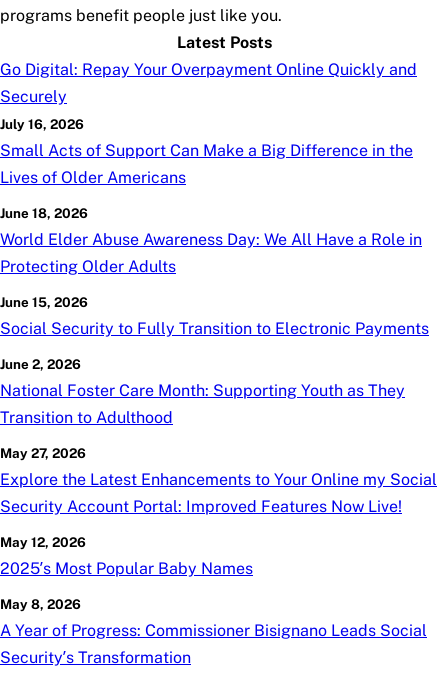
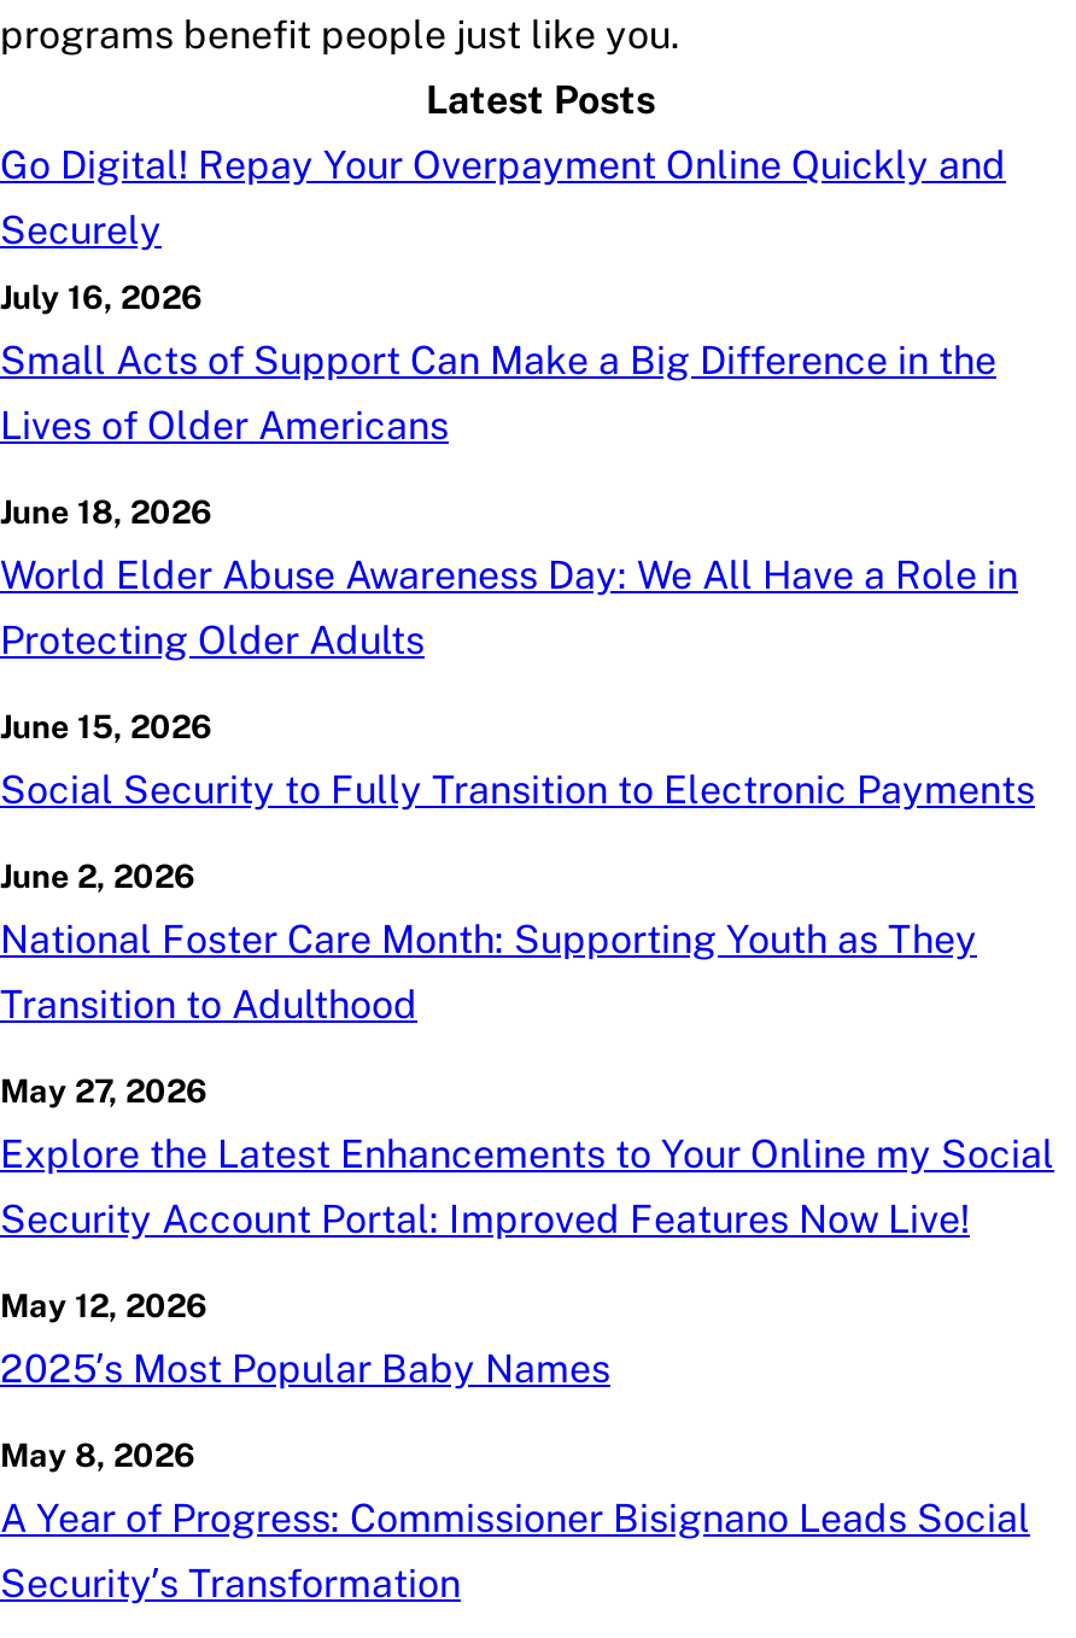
- Go Digital: Repay Your Overpayment Online Quickly and
+ Go Digital! Repay Your Overpayment Online Quickly and
